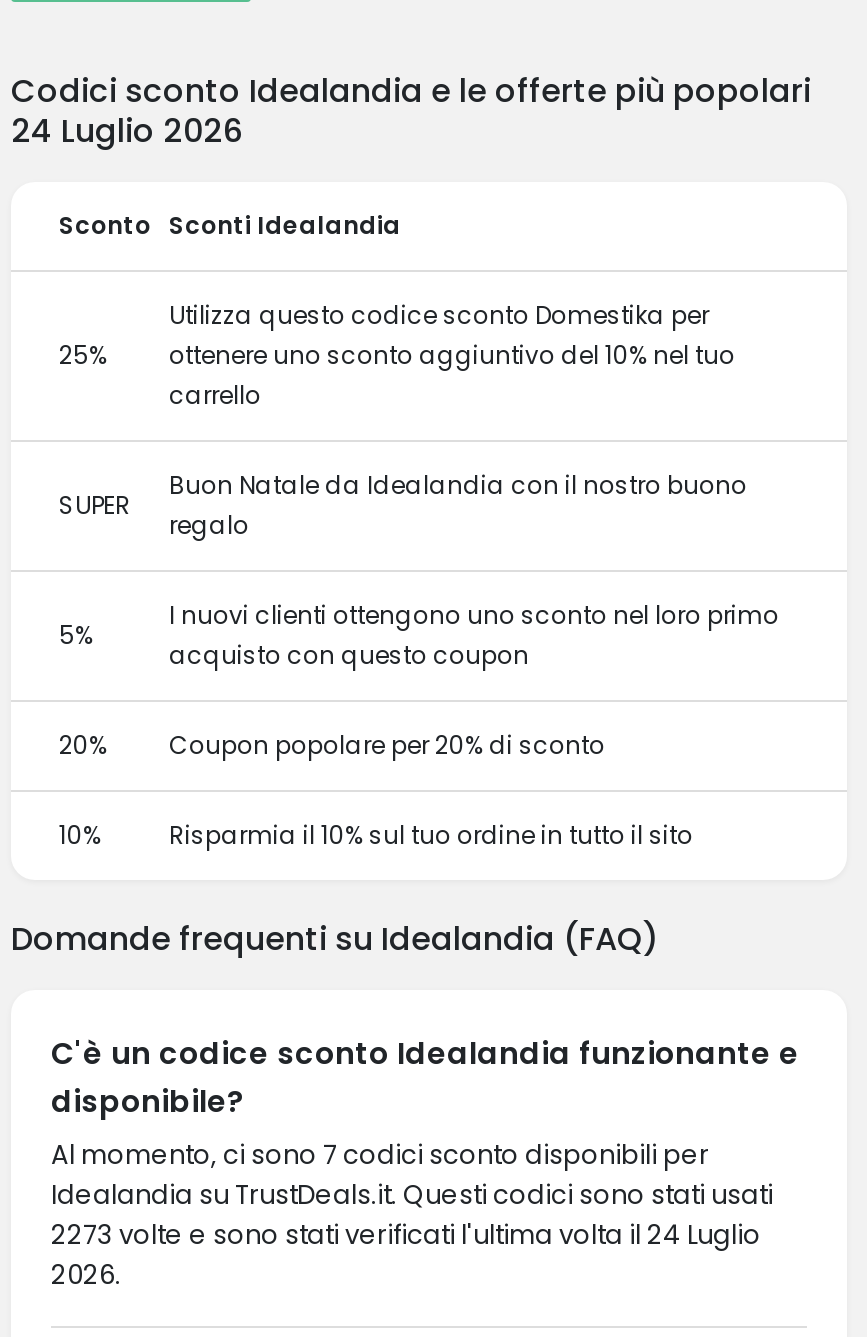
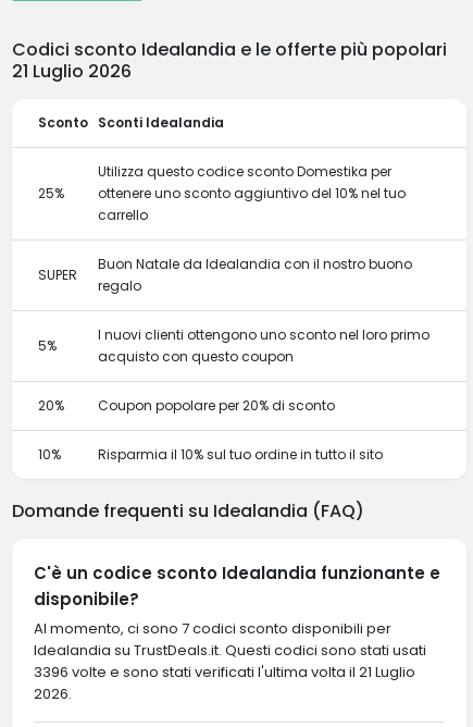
- 24 Luglio 2026
+ 21 Luglio 2026

- 2273 volte e sono stati verificati l'ultima volta il 24 Luglio
+ 3396 volte e sono stati verificati l'ultima volta il 21 Luglio
